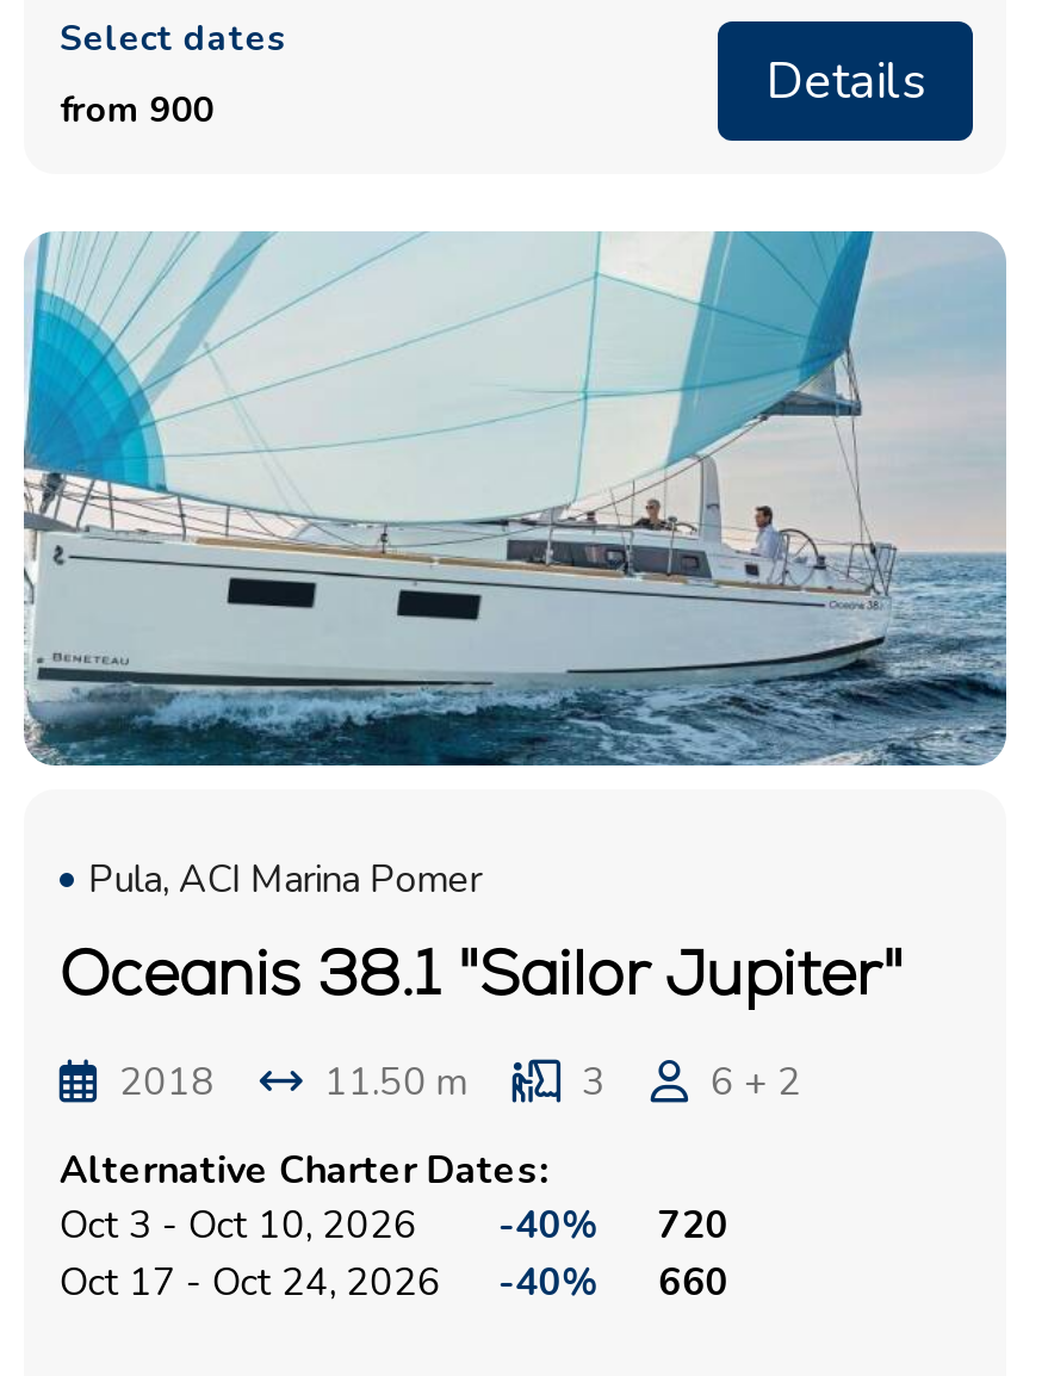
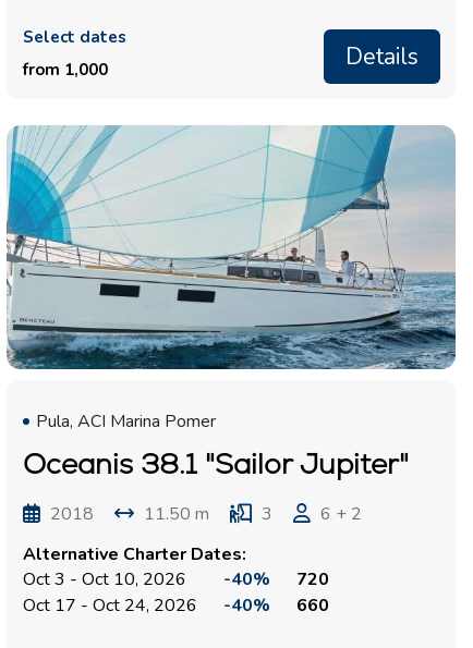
- from 900
+ from 1,000
